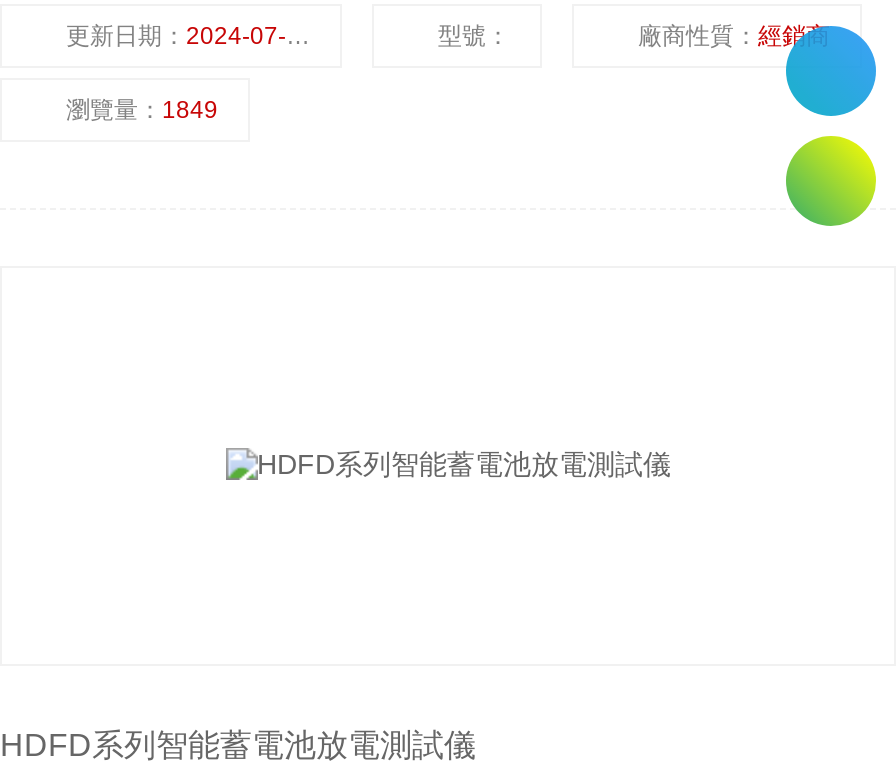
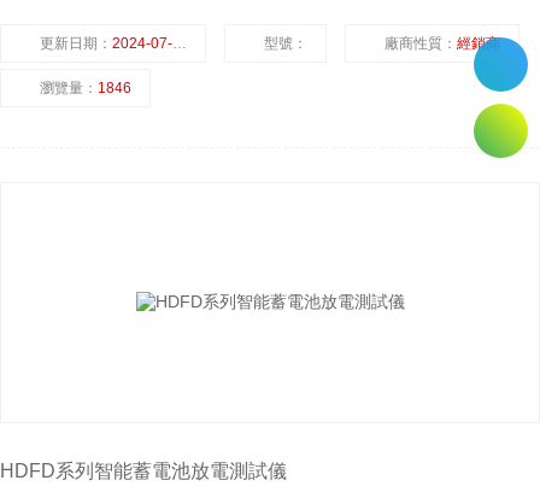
- 瀏覽量：1849
+ 瀏覽量：1846
